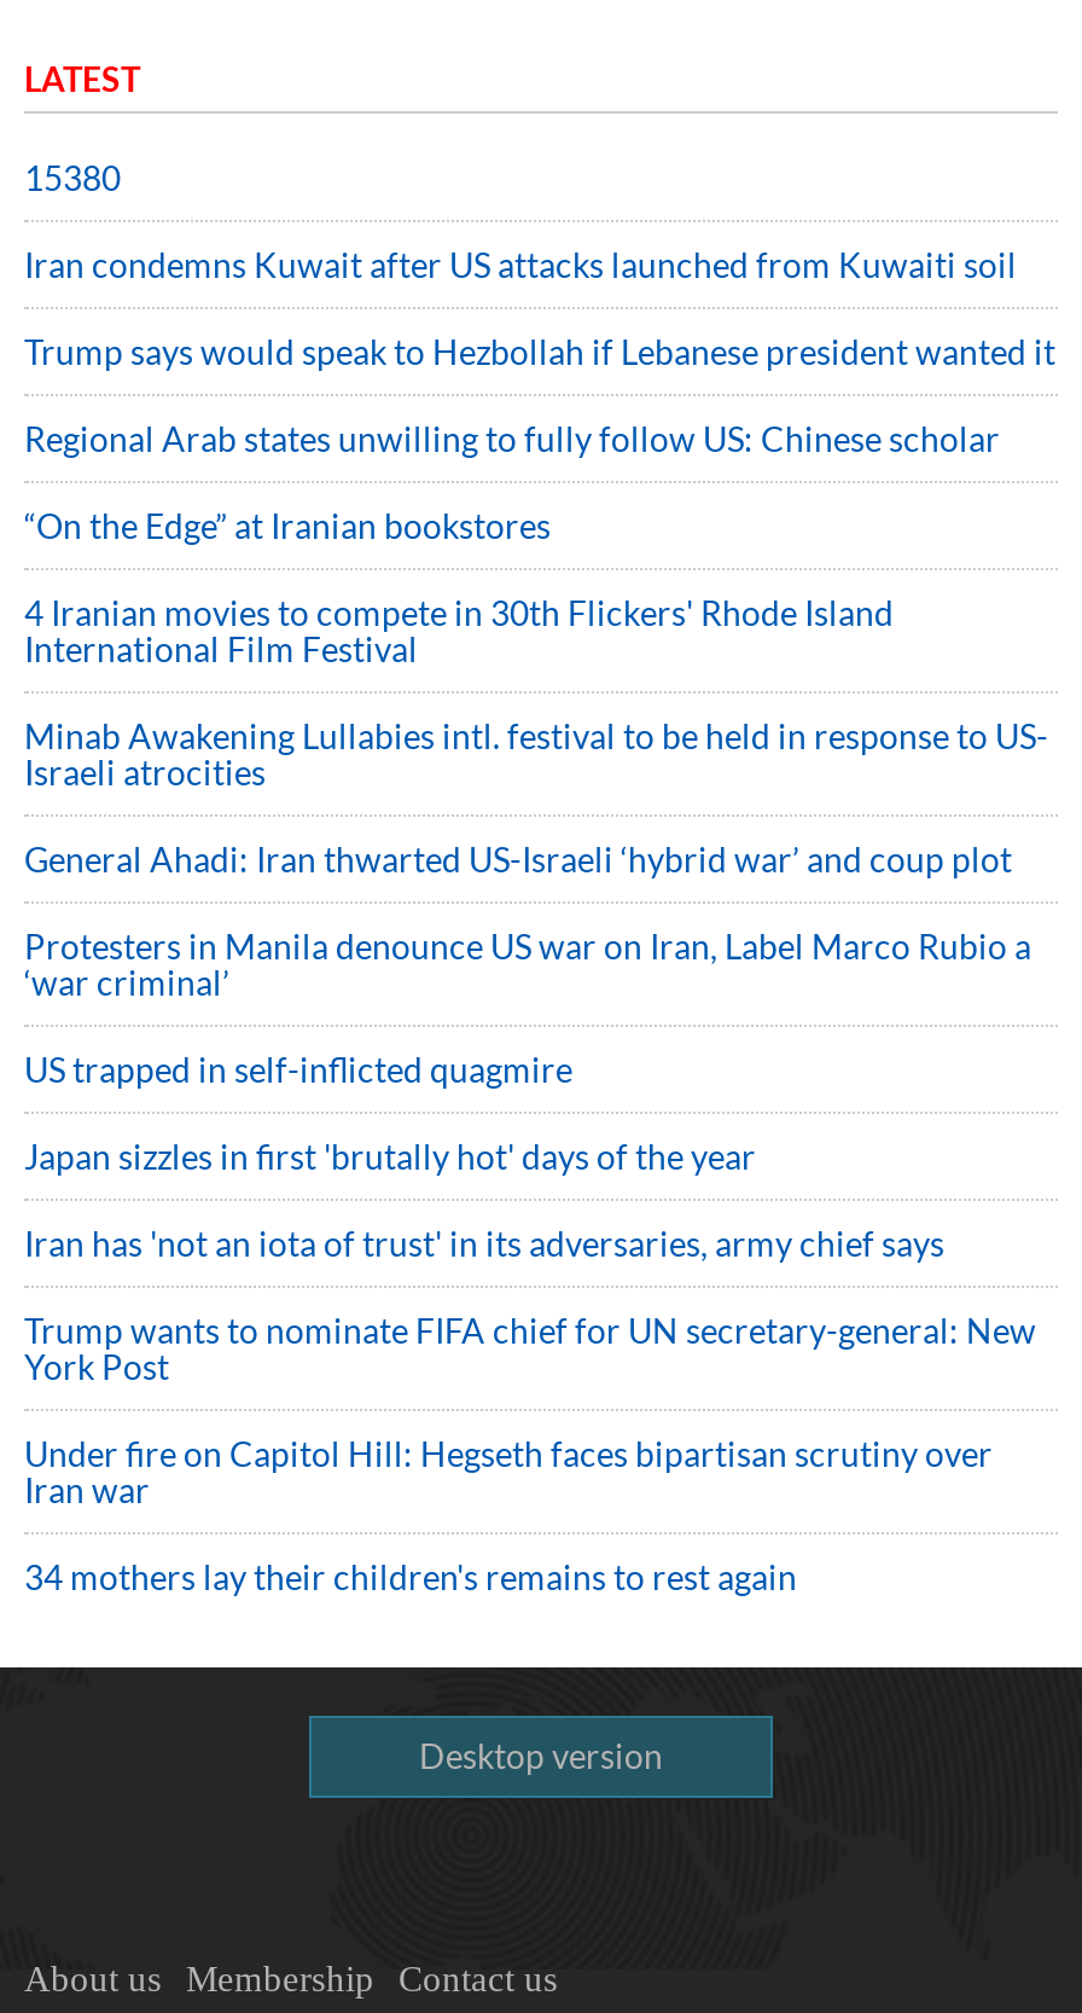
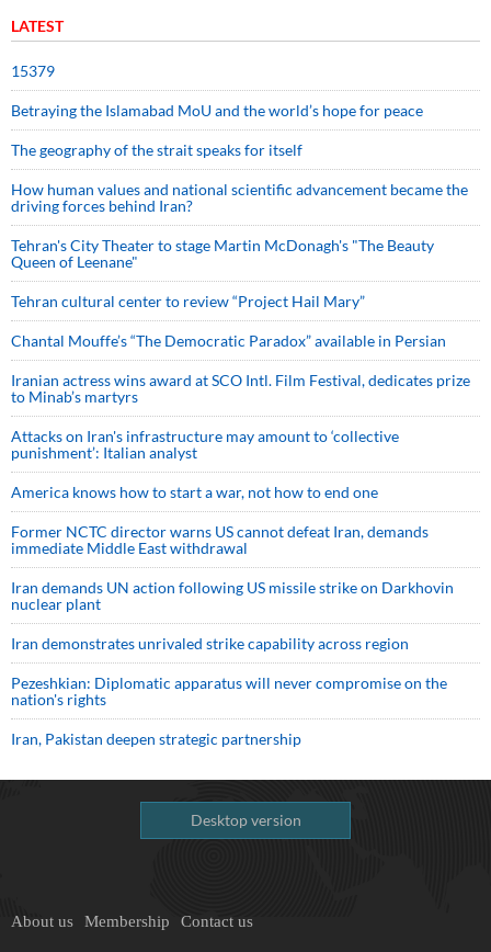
- 15380
+ 15379

- Iran condemns Kuwait after US attacks launched from Kuwaiti soil
+ Betraying the Islamabad MoU and the world’s hope for peace

- Trump says would speak to Hezbollah if Lebanese president wanted it
+ The geography of the strait speaks for itself

- Regional Arab states unwilling to fully follow US: Chinese scholar
+ How human values and national scientific advancement became the
+ driving forces behind Iran?

- “On the Edge” at Iranian bookstores
+ Tehran's City Theater to stage Martin McDonagh's "The Beauty
+ Queen of Leenane"

- 4 Iranian movies to compete in 30th Flickers' Rhode Island
- International Film Festival
+ Tehran cultural center to review “Project Hail Mary”

- Minab Awakening Lullabies intl. festival to be held in response to US-
- Israeli atrocities
+ Chantal Mouffe’s “The Democratic Paradox” available in Persian

- General Ahadi: Iran thwarted US-Israeli ‘hybrid war’ and coup plot
+ Iranian actress wins award at SCO Intl. Film Festival, dedicates prize
+ to Minab’s martyrs

- Protesters in Manila denounce US war on Iran, Label Marco Rubio a
- ‘war criminal’
+ Attacks on Iran's infrastructure may amount to ‘collective
+ punishment’: Italian analyst

- US trapped in self-inflicted quagmire
+ America knows how to start a war, not how to end one

- Japan sizzles in first 'brutally hot' days of the year
+ Former NCTC director warns US cannot defeat Iran, demands
+ immediate Middle East withdrawal

- Iran has 'not an iota of trust' in its adversaries, army chief says
+ Iran demands UN action following US missile strike on Darkhovin
+ nuclear plant

- Trump wants to nominate FIFA chief for UN secretary-general: New
- York Post
+ Iran demonstrates unrivaled strike capability across region

- Under fire on Capitol Hill: Hegseth faces bipartisan scrutiny over
- Iran war
+ Pezeshkian: Diplomatic apparatus will never compromise on the
+ nation's rights

- 34 mothers lay their children's remains to rest again
+ Iran, Pakistan deepen strategic partnership
